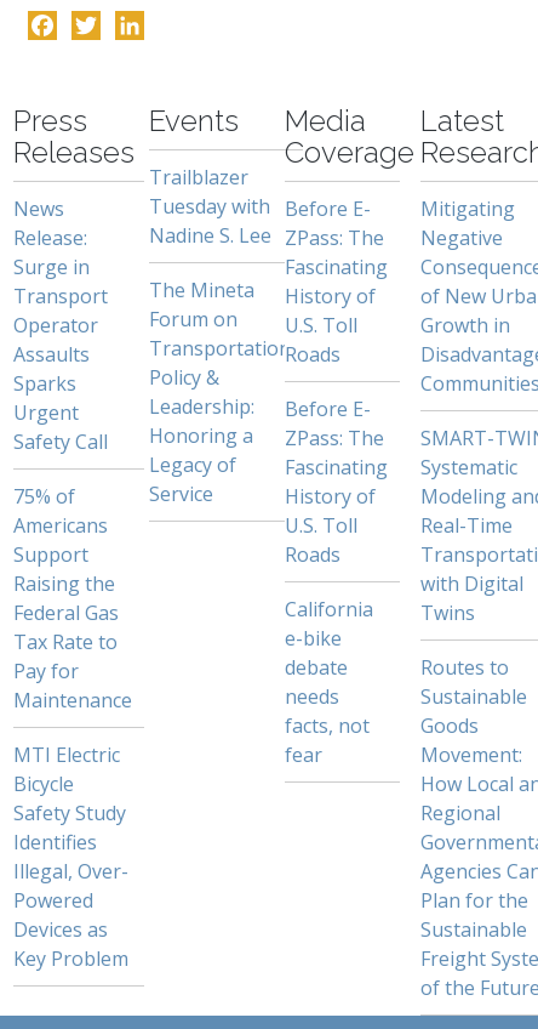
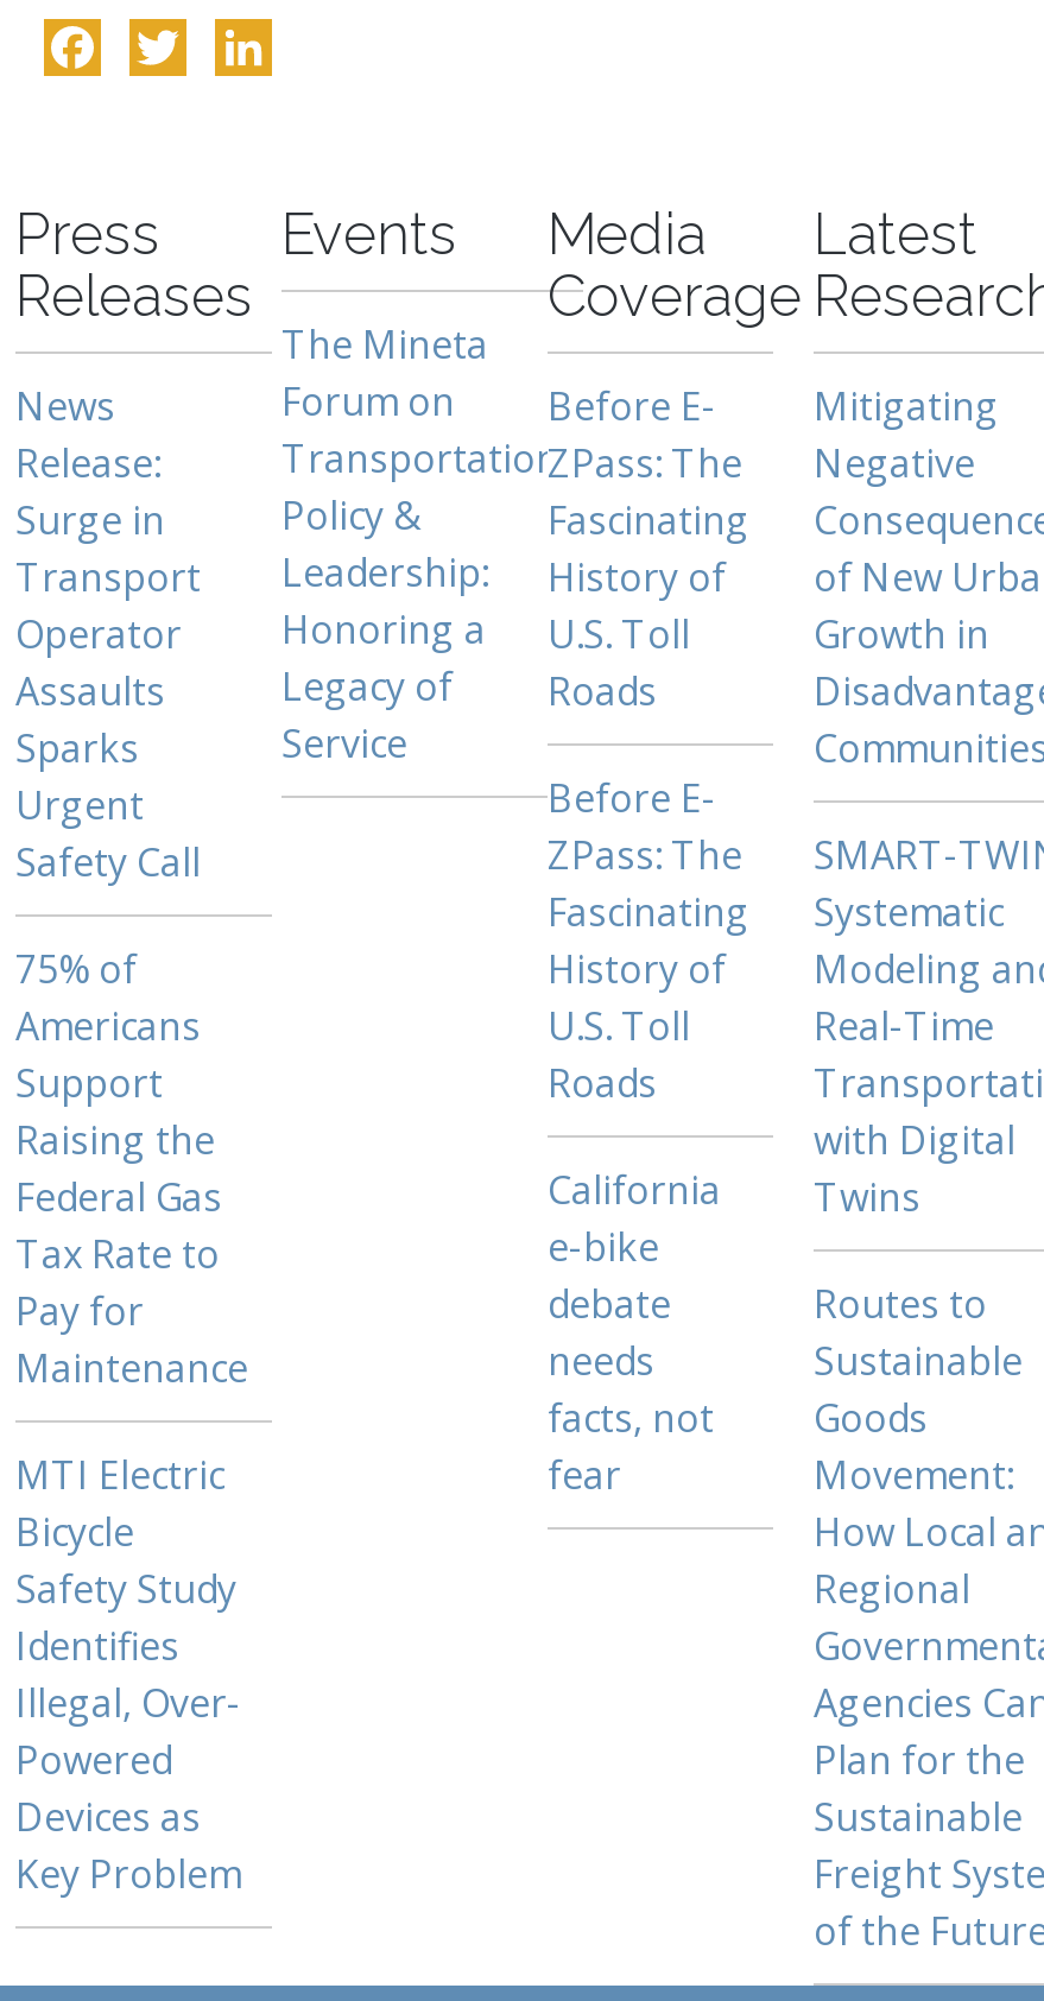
- Trailblazer
- Tuesday with
- Nadine S. Lee

moved up: The Mineta | Forum on | Policy & | Leadership: | Honoring a | Legacy of | Service
